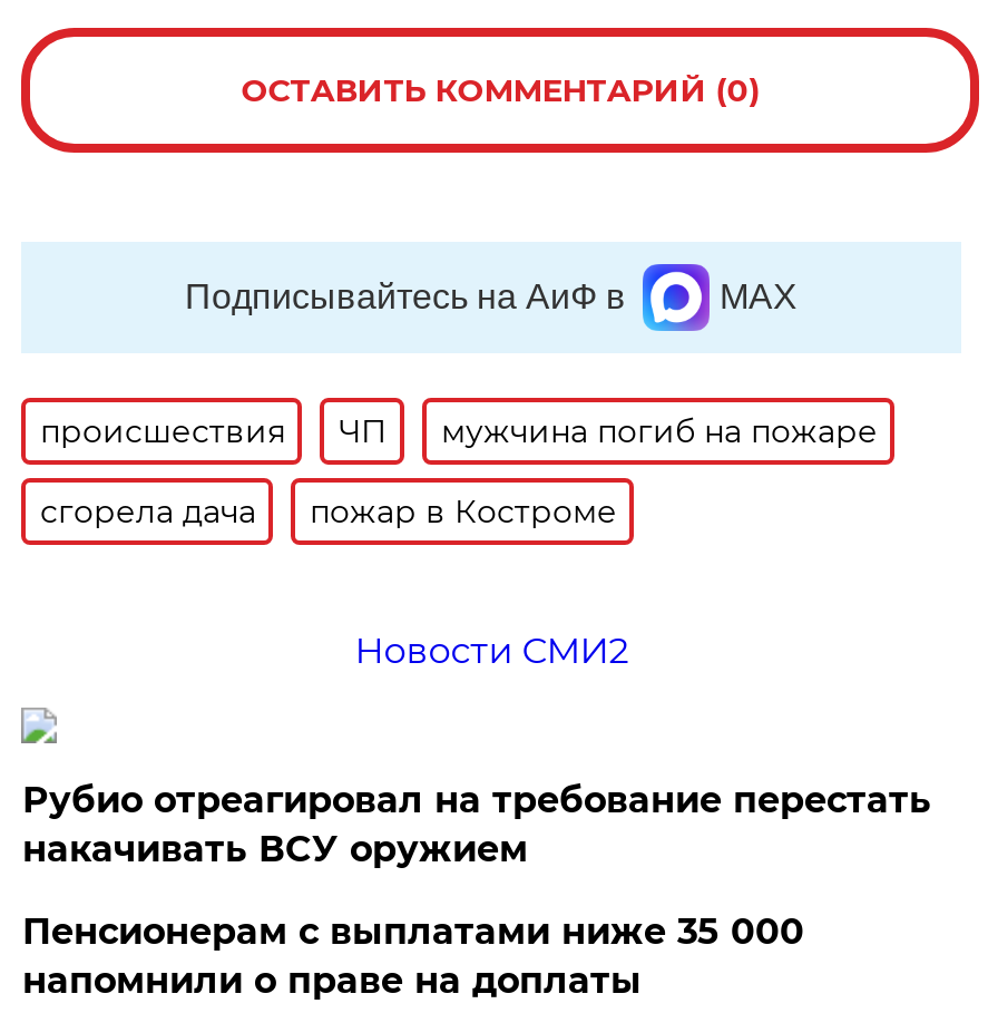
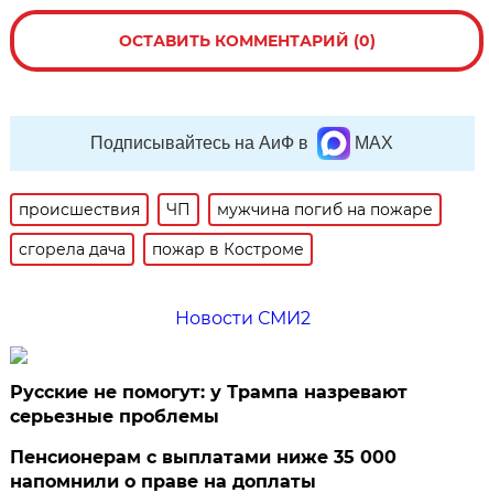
- Рубио отреагировал на требование перестать
- накачивать ВСУ оружием
+ Русские не помогут: у Трампа назревают
+ серьезные проблемы
